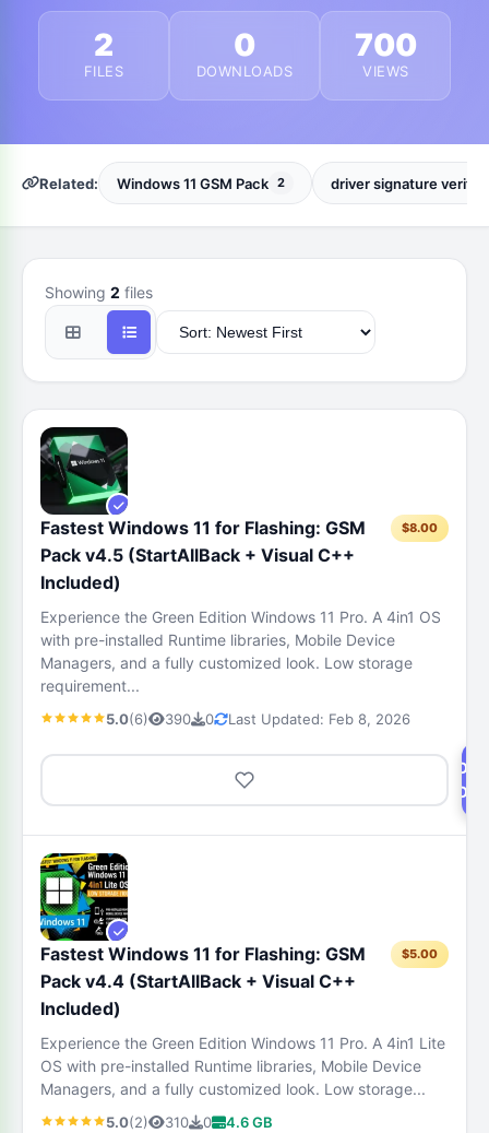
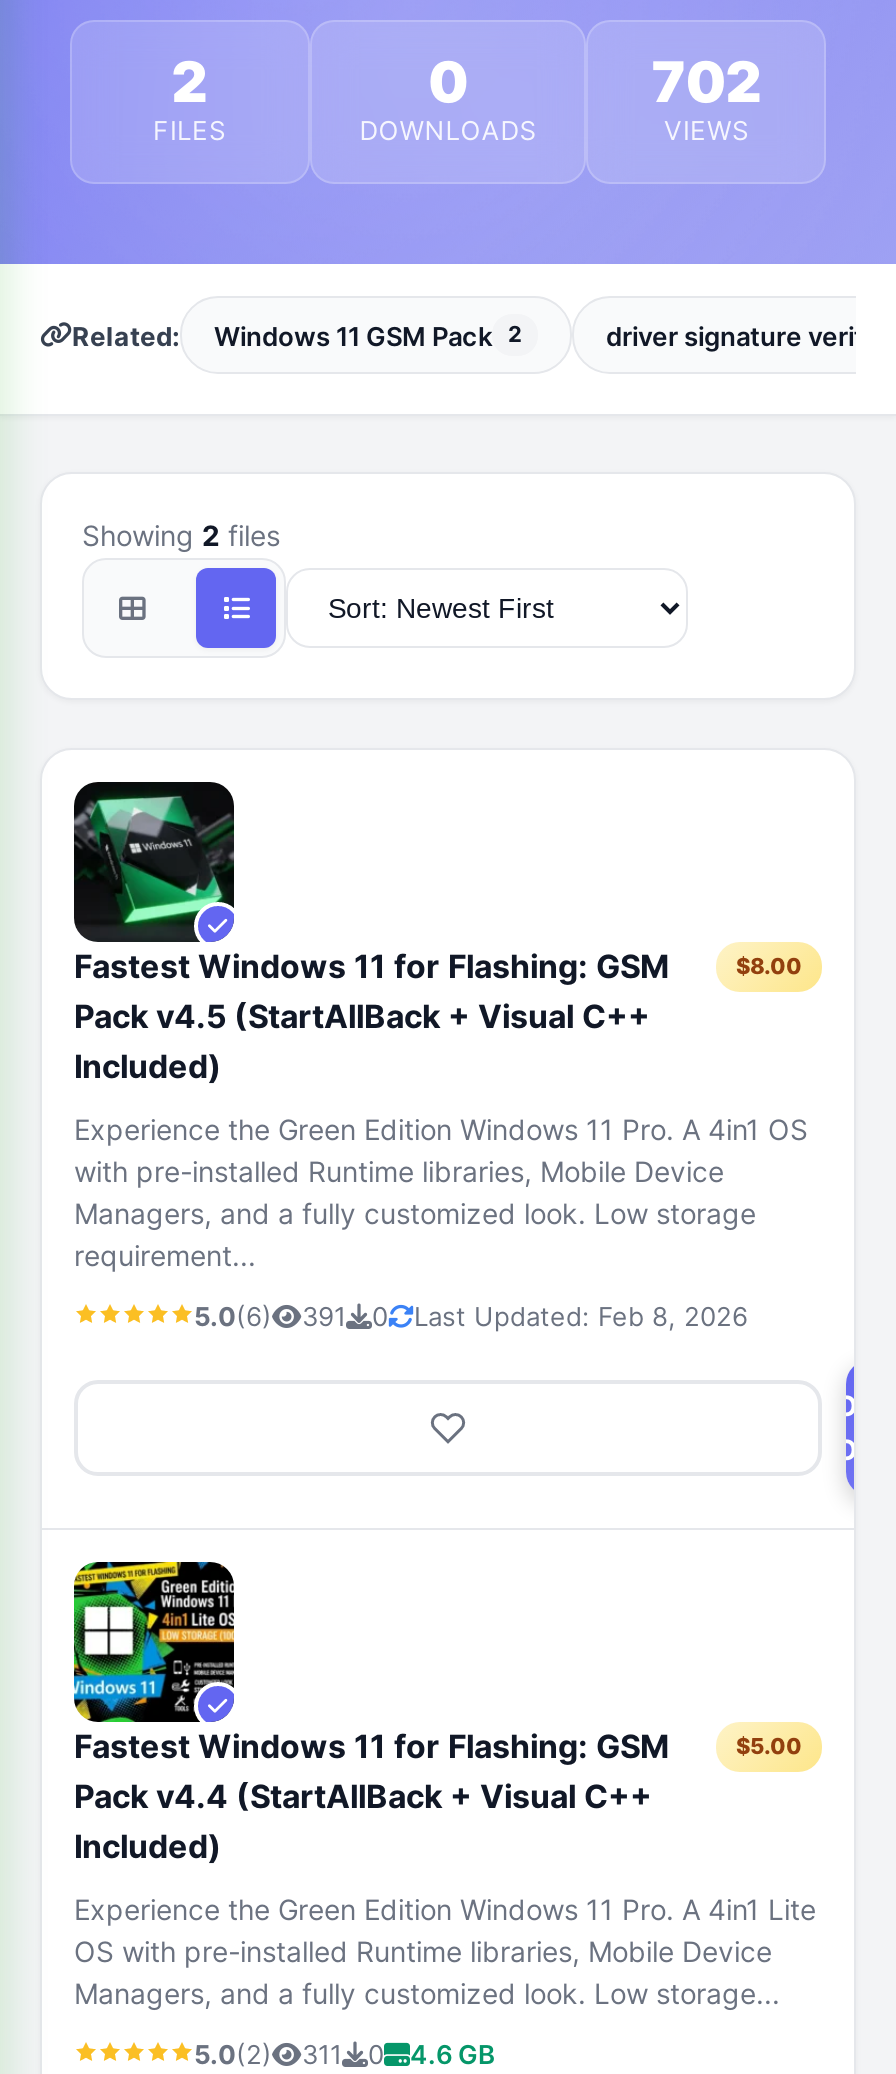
- 700
+ 702

- 5.0(6) 390 0 Last Updated: Feb 8, 2026
+ 5.0(6) 391 0 Last Updated: Feb 8, 2026

- 5.0(2) 310 0 4.6 GB
+ 5.0(2) 311 0 4.6 GB
